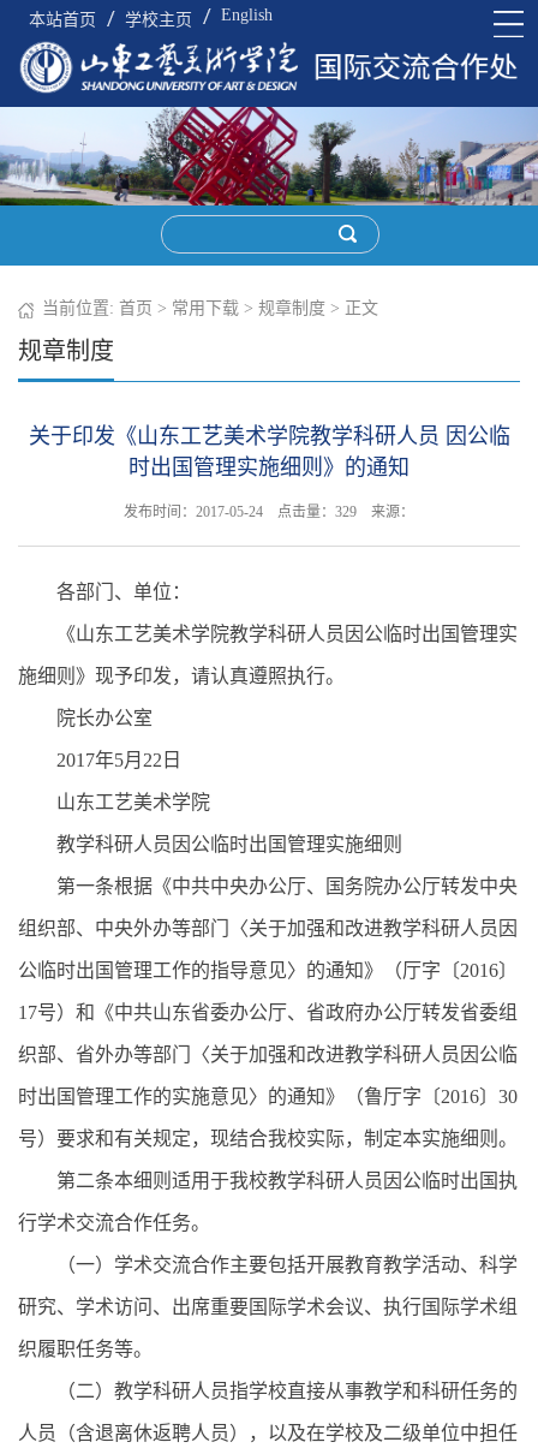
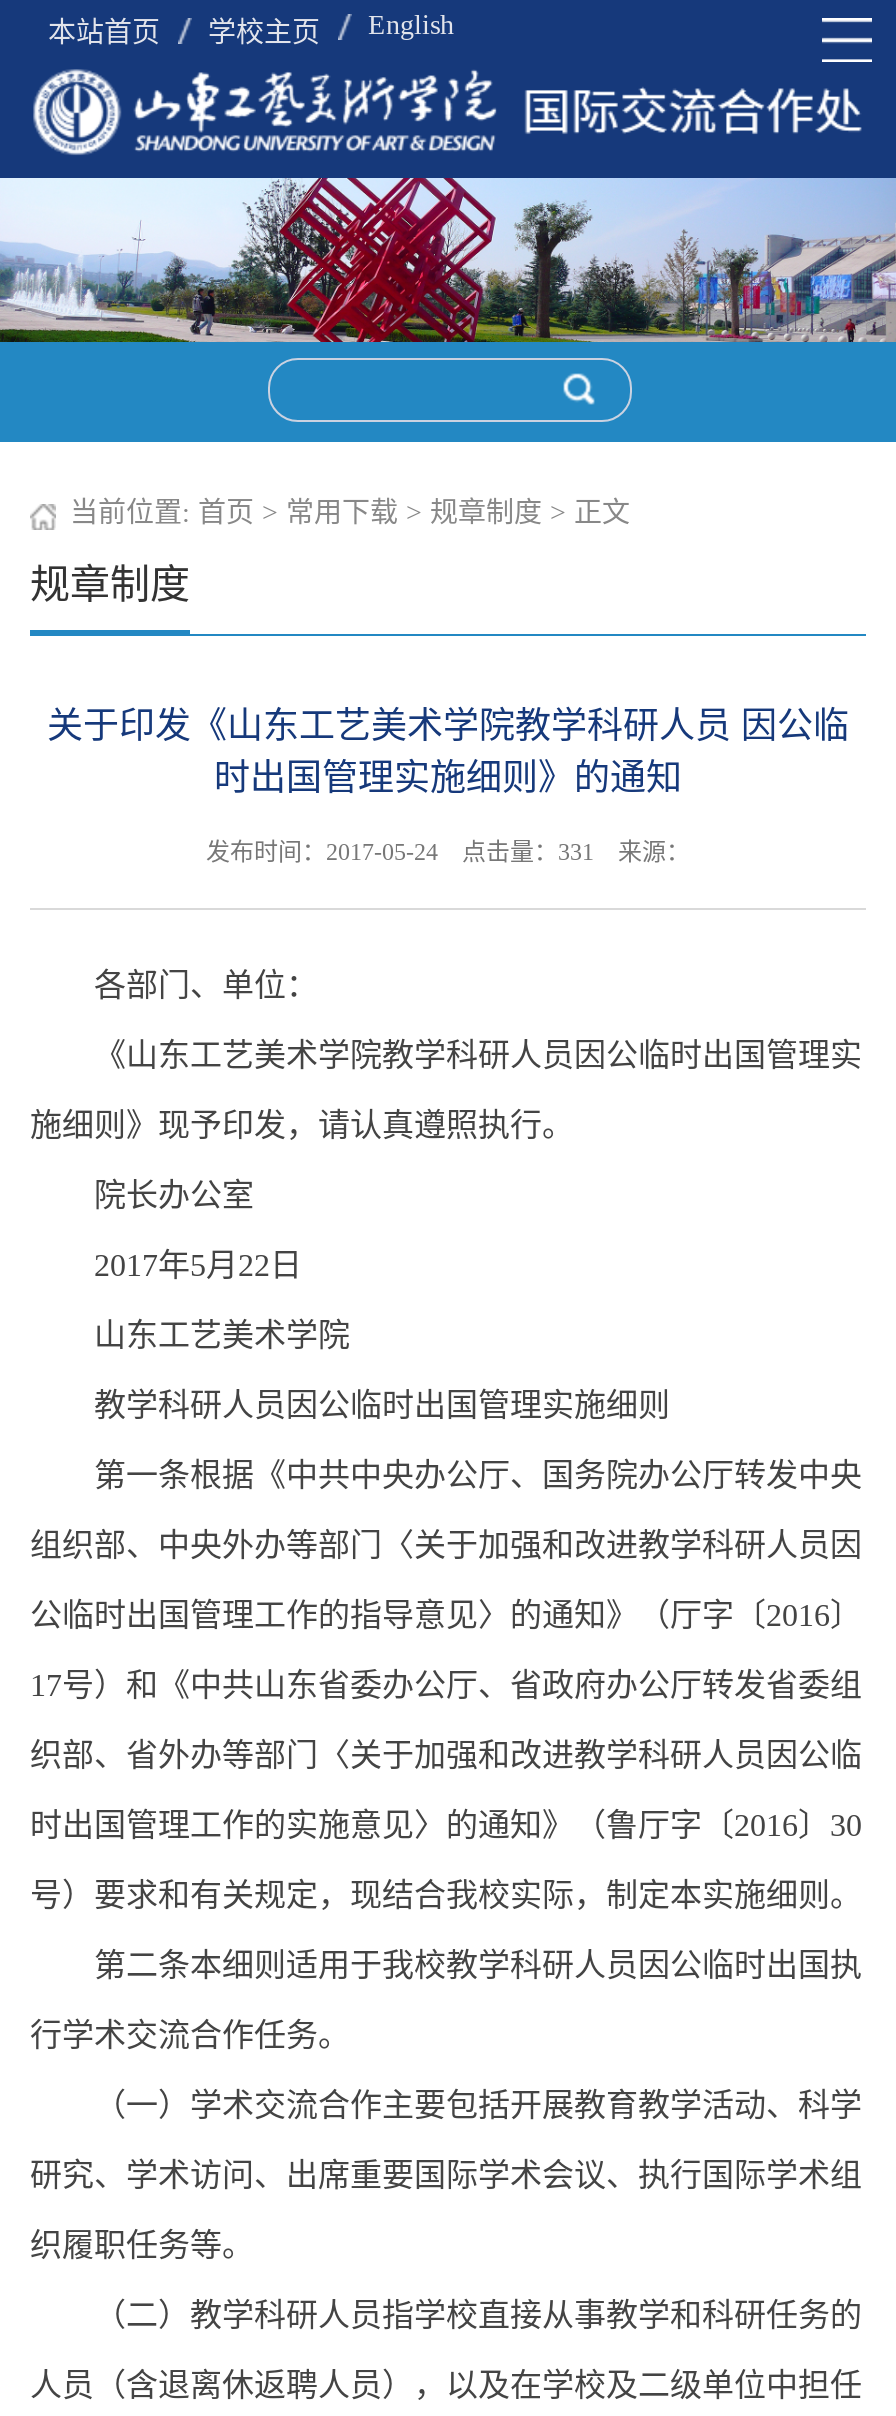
- 发布时间：2017-05-24 点击量：329来源：
+ 发布时间：2017-05-24 点击量：331来源：
